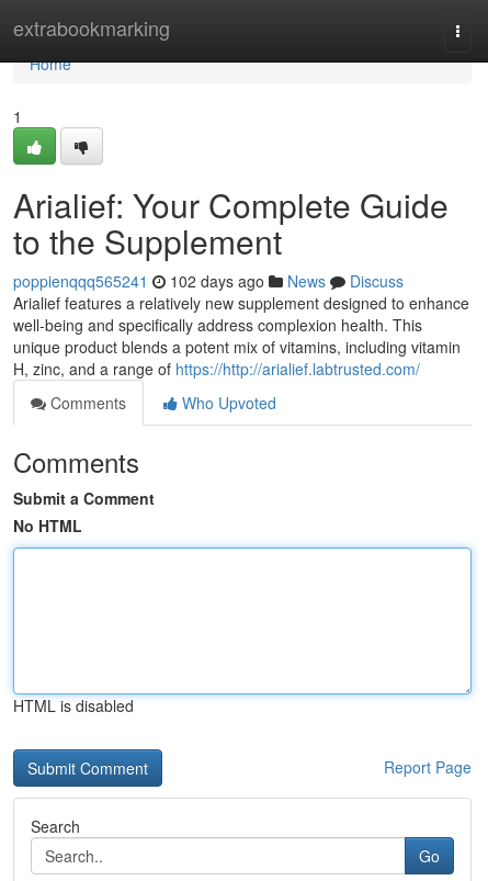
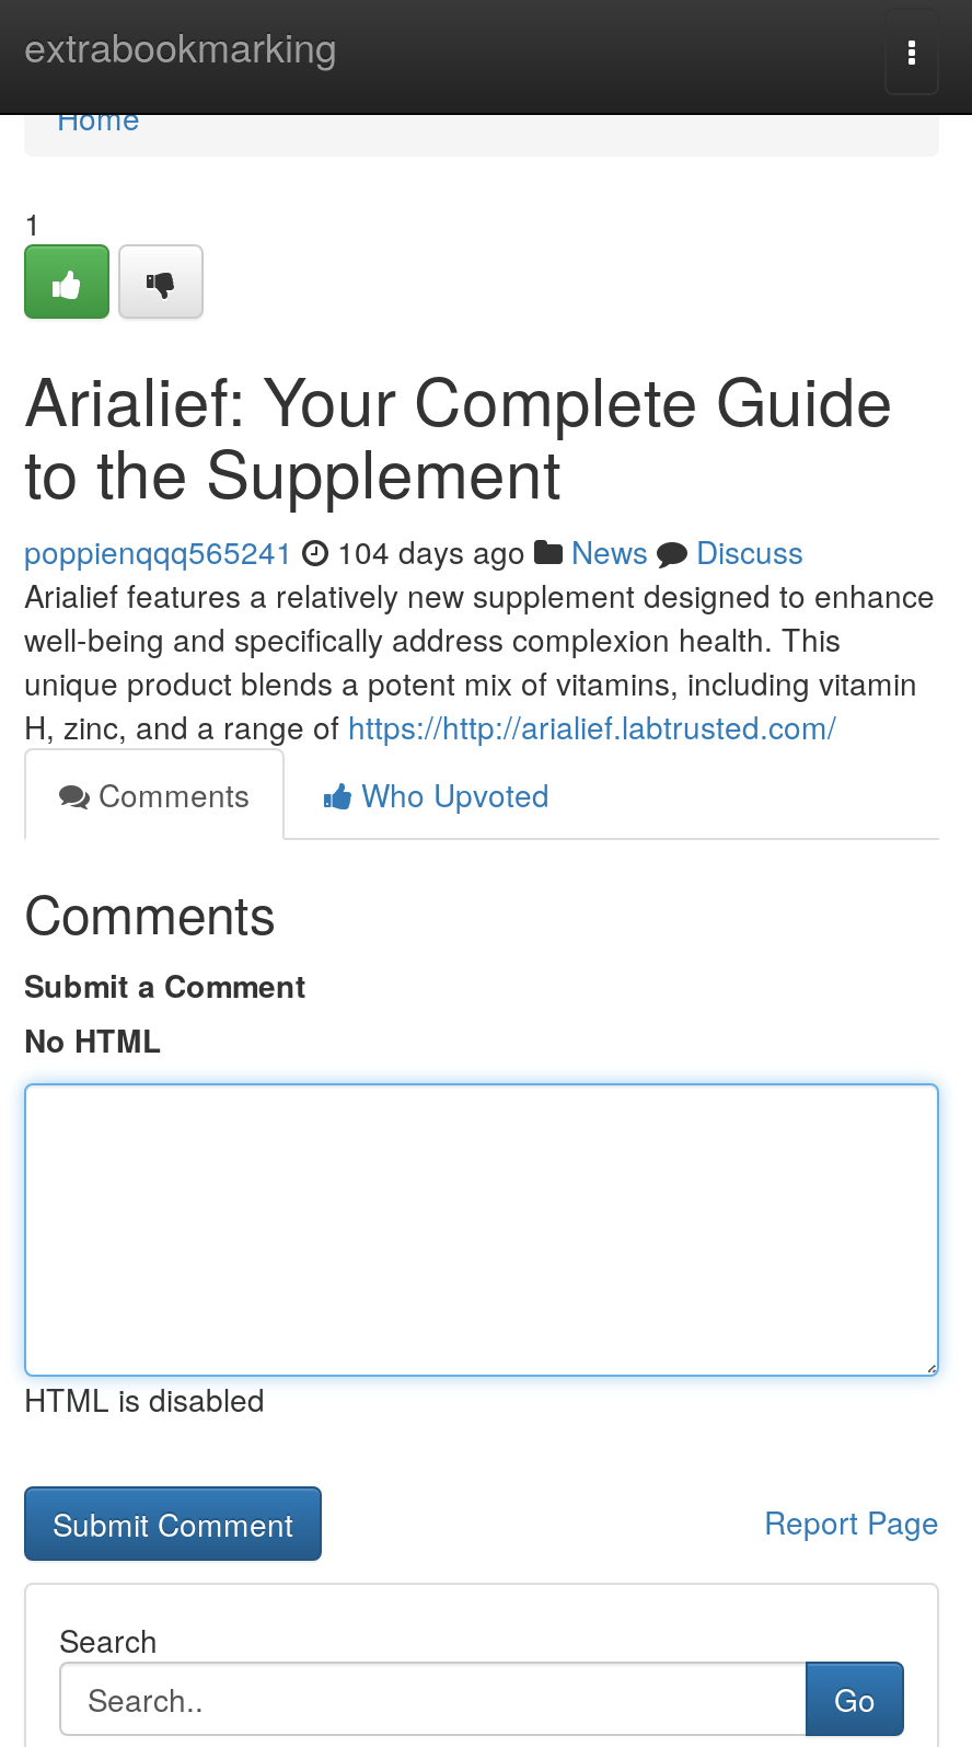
- poppienqqq565241 102 days ago News Discuss
+ poppienqqq565241 104 days ago News Discuss
